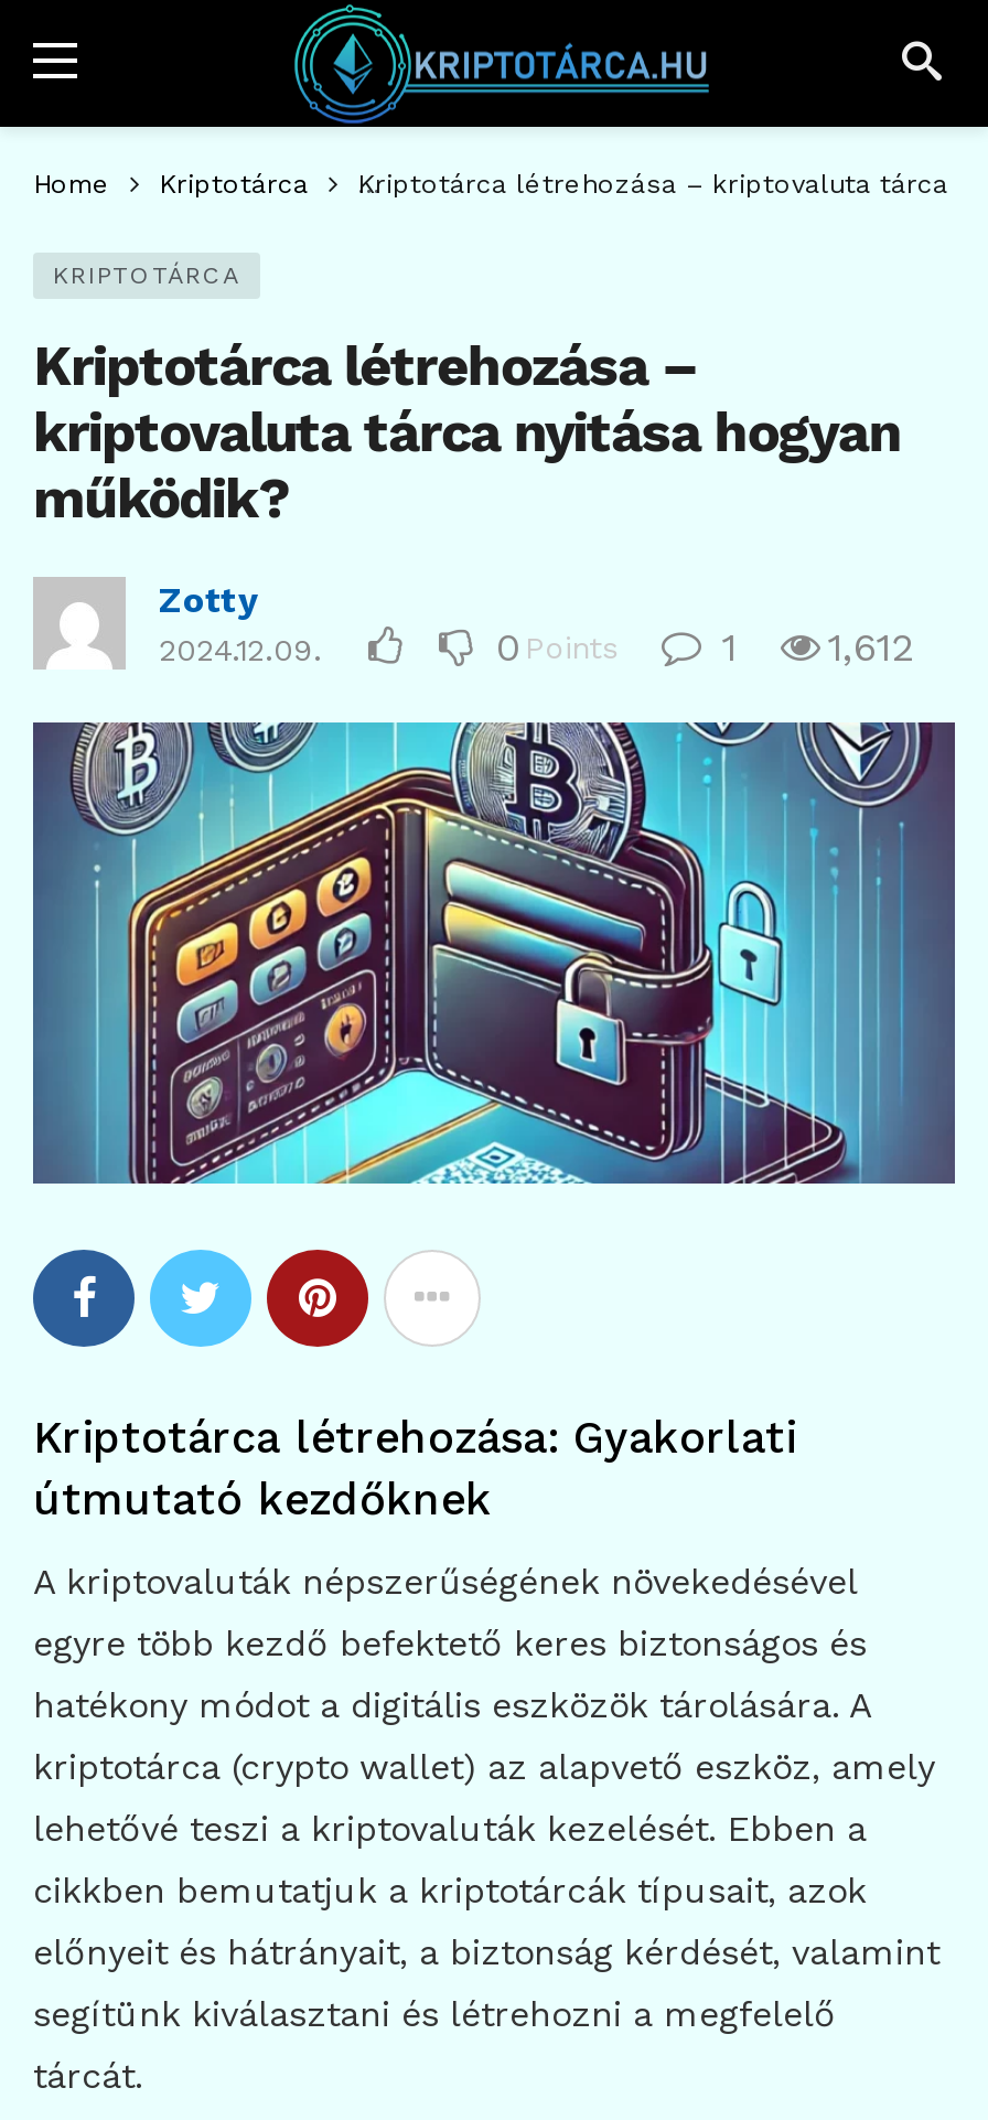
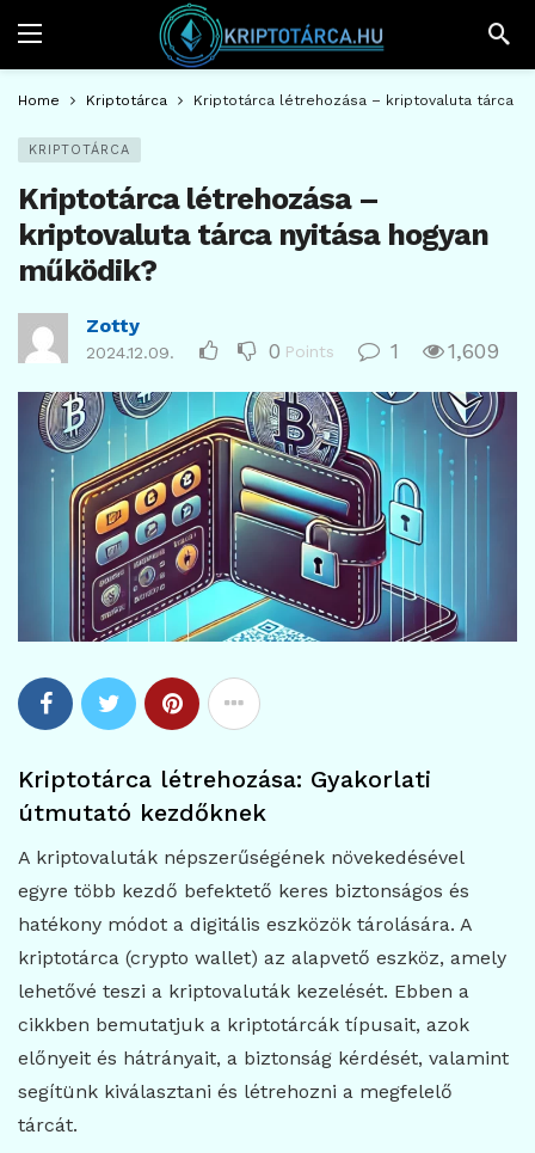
- 1 1,612
+ 1 1,609
